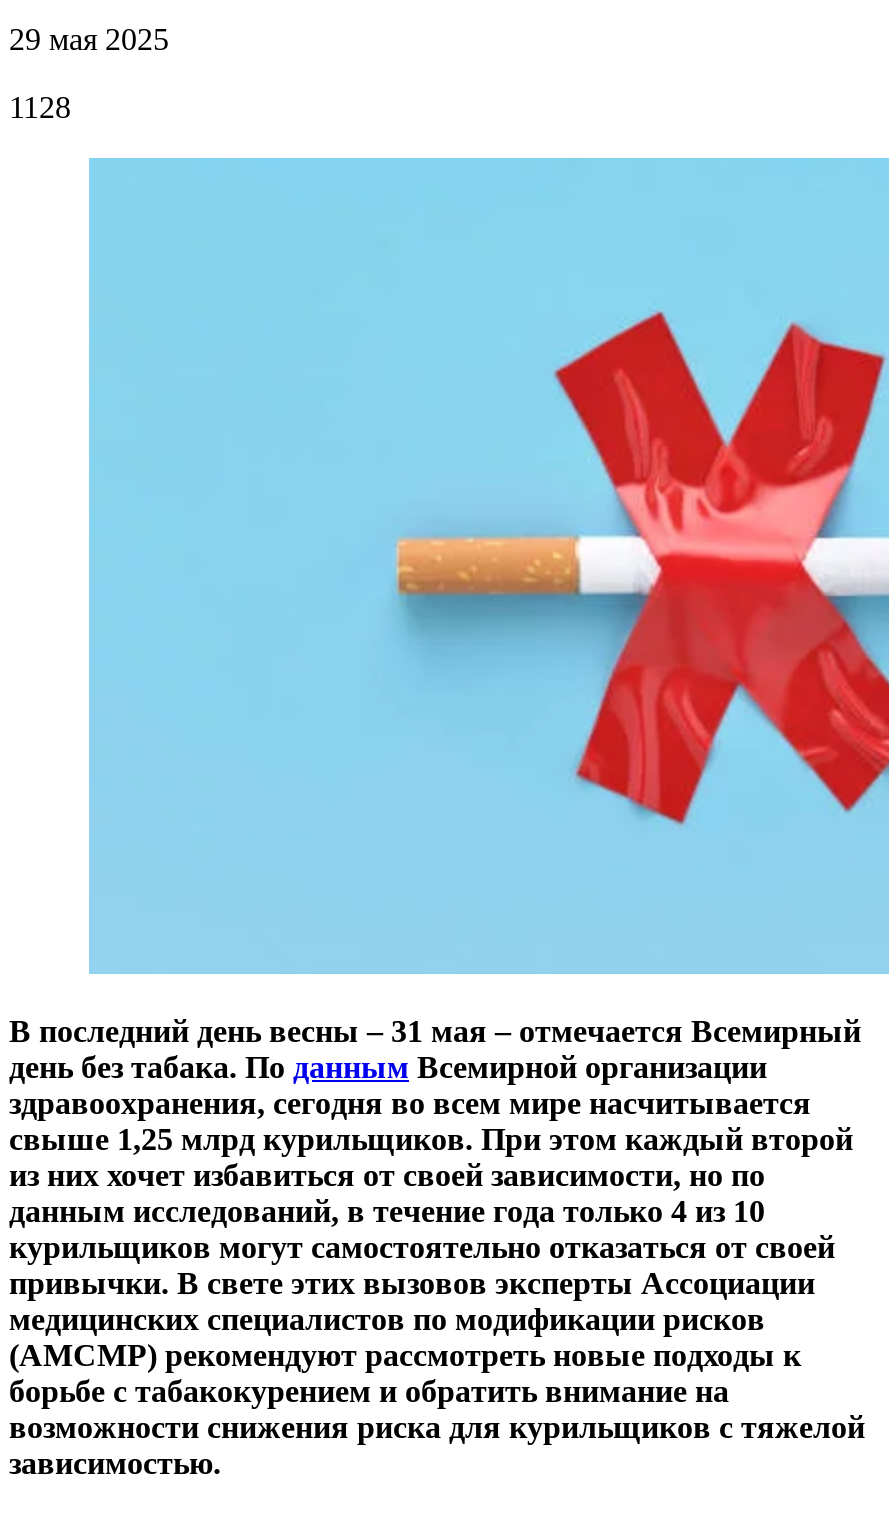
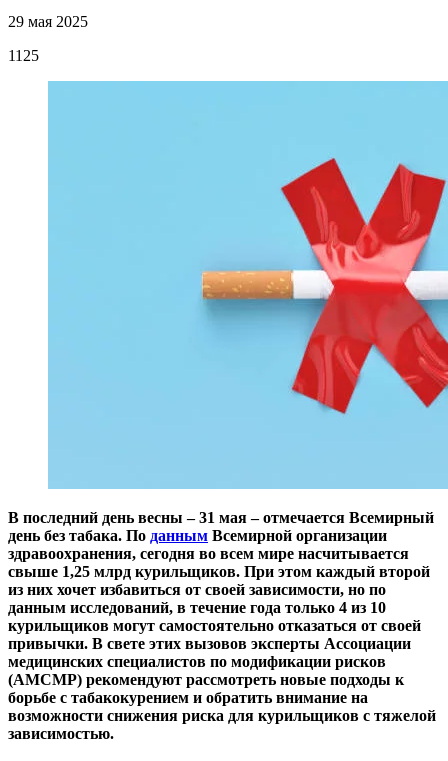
- 1128
+ 1125
